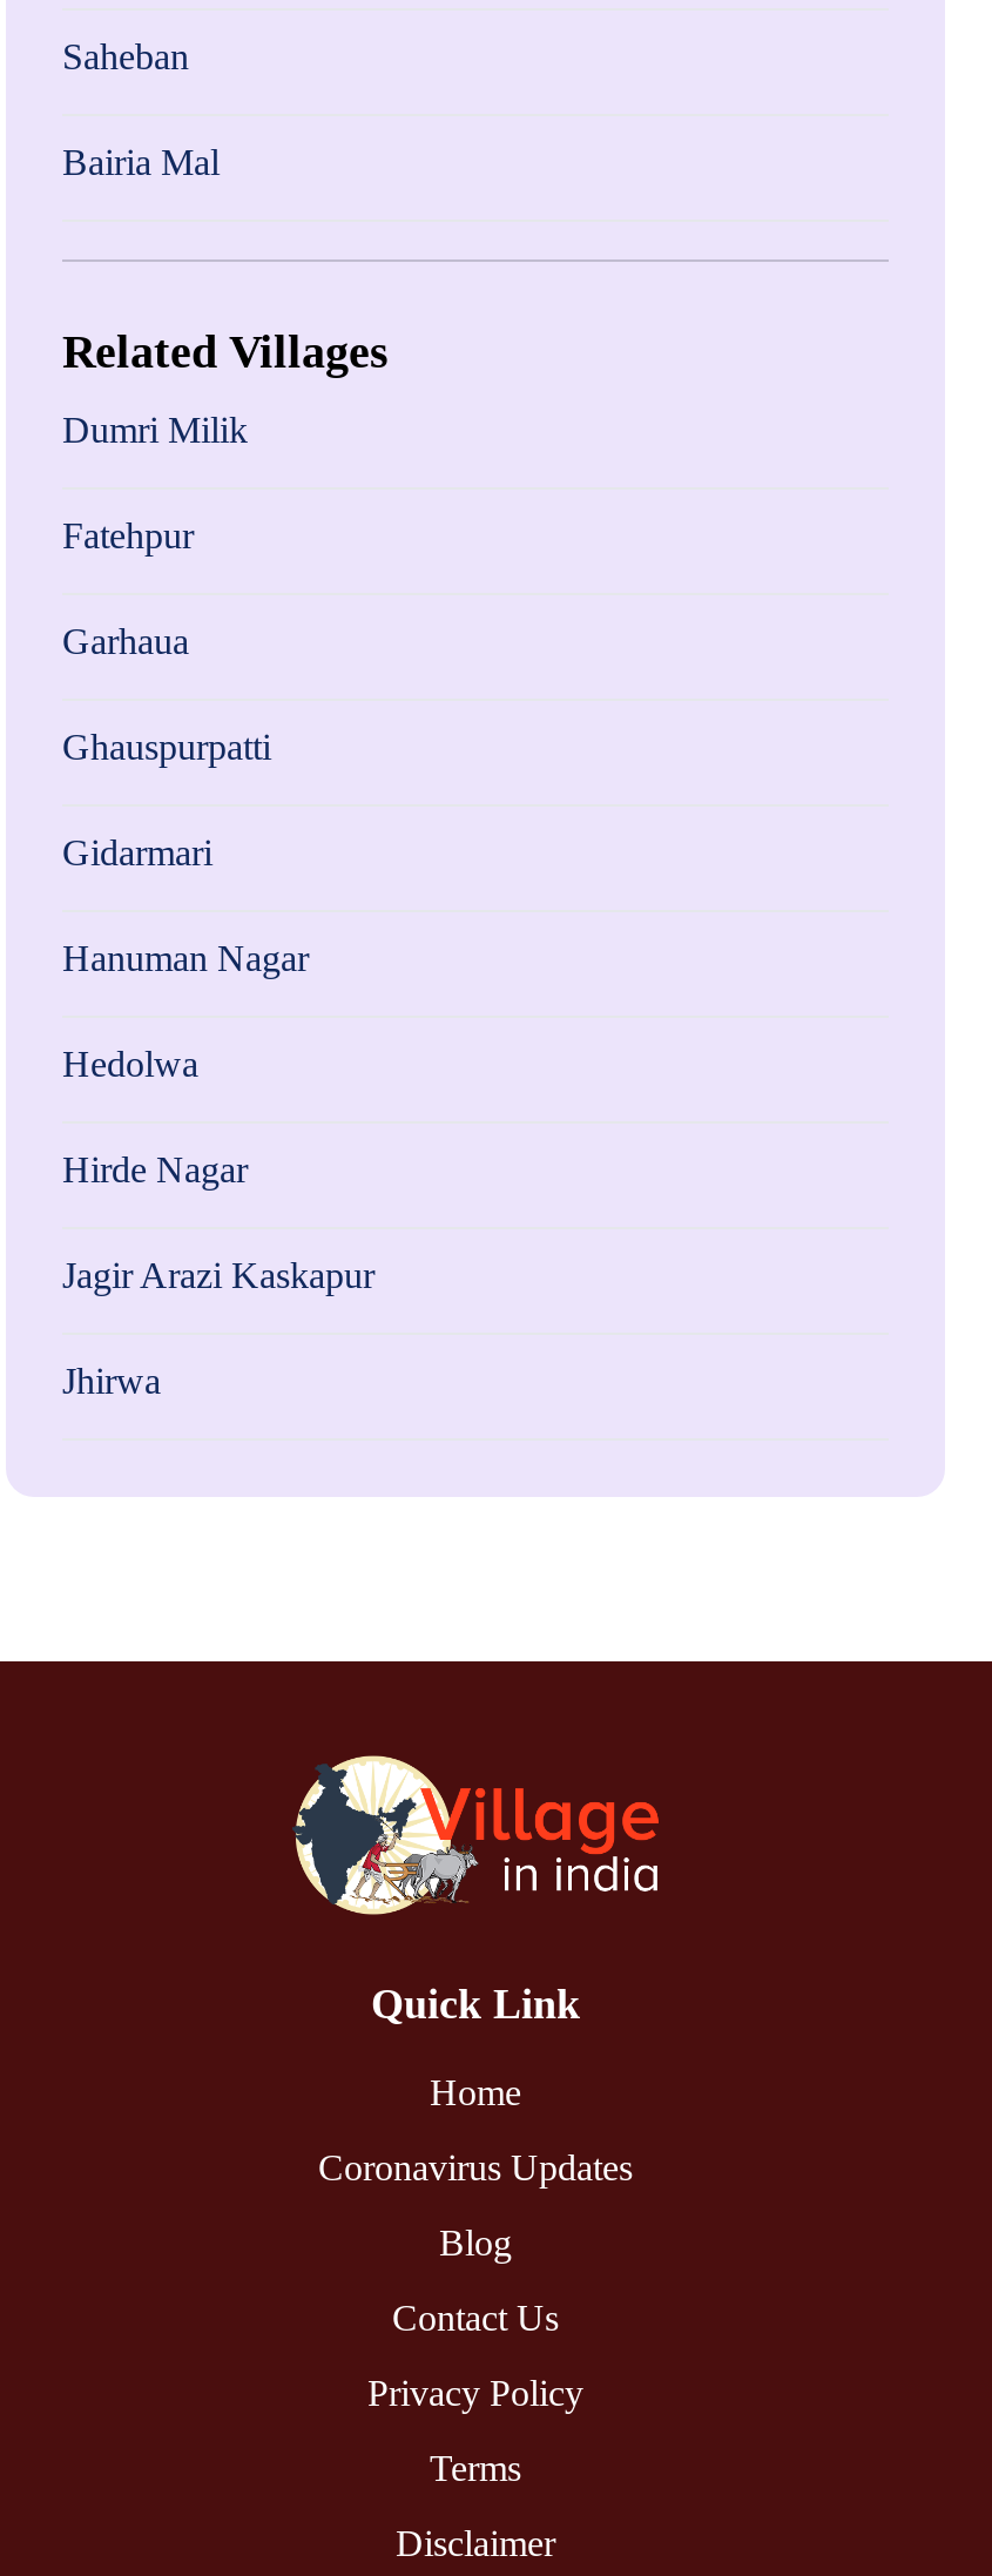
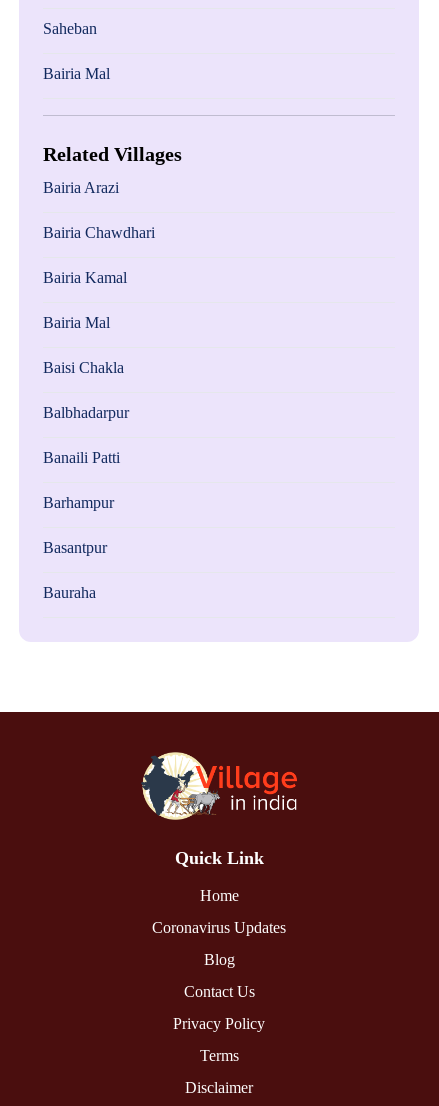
- Dumri Milik
+ Bairia Arazi

- Fatehpur
+ Bairia Chawdhari

- Garhaua
+ Bairia Kamal

- Ghauspurpatti
+ Bairia Mal

- Gidarmari
+ Baisi Chakla

- Hanuman Nagar
+ Balbhadarpur

- Hedolwa
+ Banaili Patti

- Hirde Nagar
+ Barhampur

- Jagir Arazi Kaskapur
+ Basantpur

- Jhirwa
+ Bauraha
